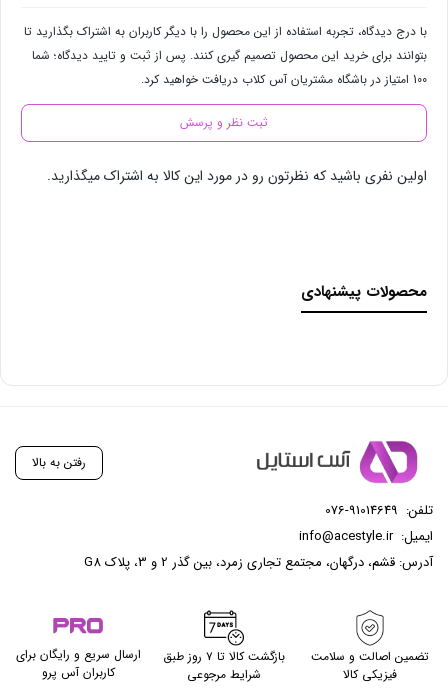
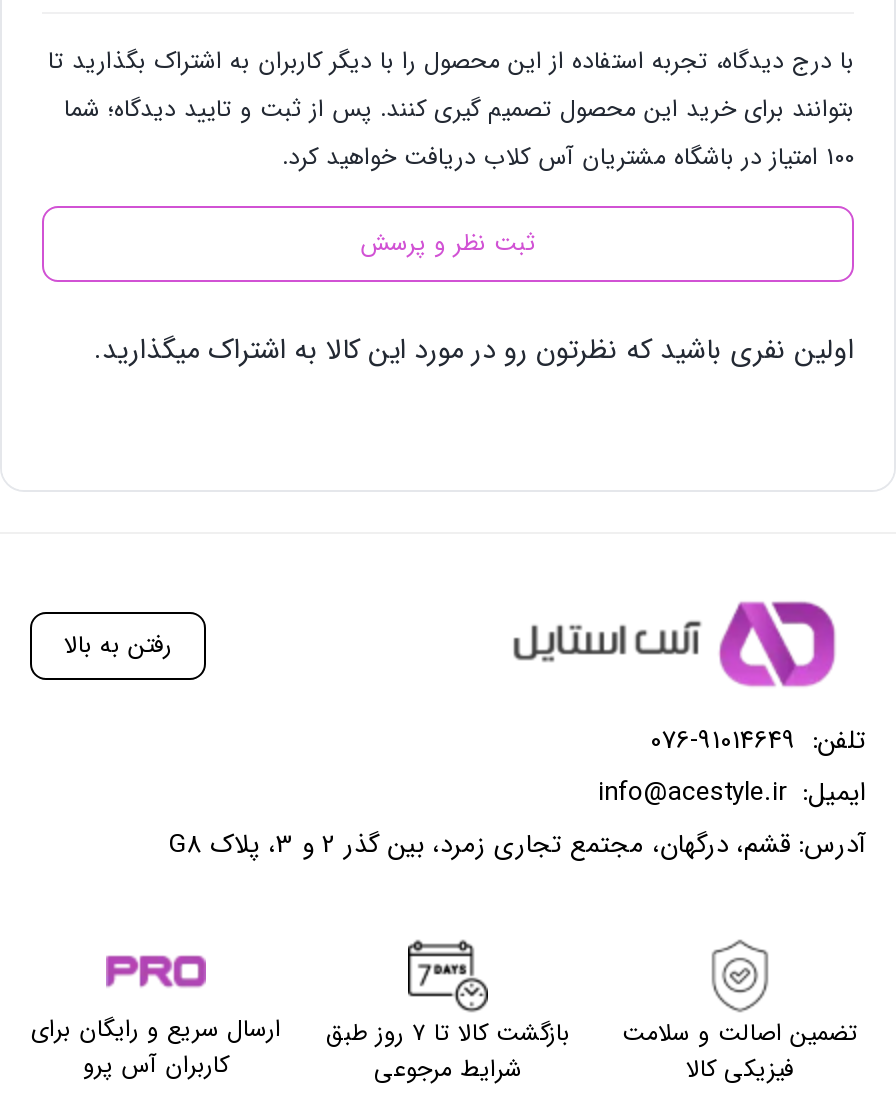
- محصولات پیشنهادی
